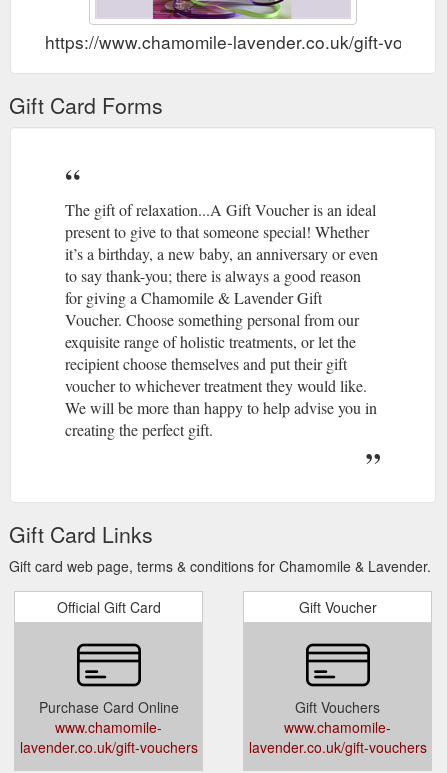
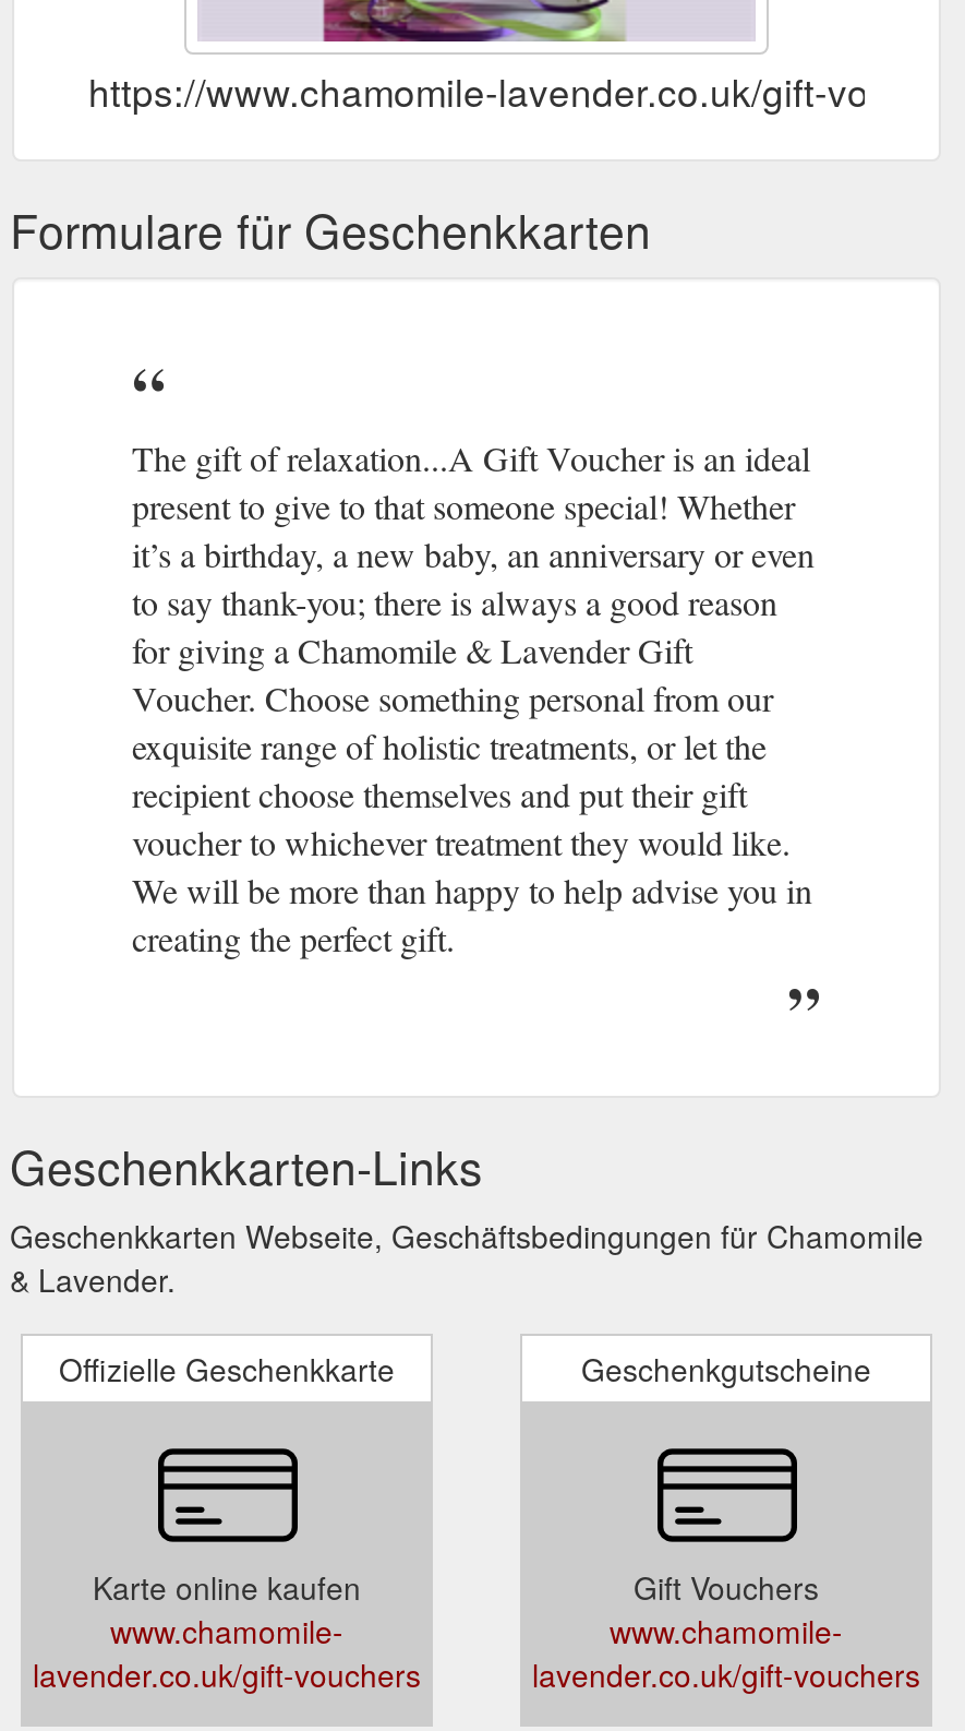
- Gift Card Forms
+ Formulare für Geschenkkarten

- Gift Card Links
- Gift card web page, terms & conditions for Chamomile & Lavender.
+ Geschenkkarten-Links
+ Geschenkkarten Webseite, Geschäftsbedingungen für Chamomile
+ & Lavender.

- Official Gift Card
+ Offizielle Geschenkkarte

- Gift Voucher
+ Geschenkgutscheine

- Purchase Card Online
+ Karte online kaufen
